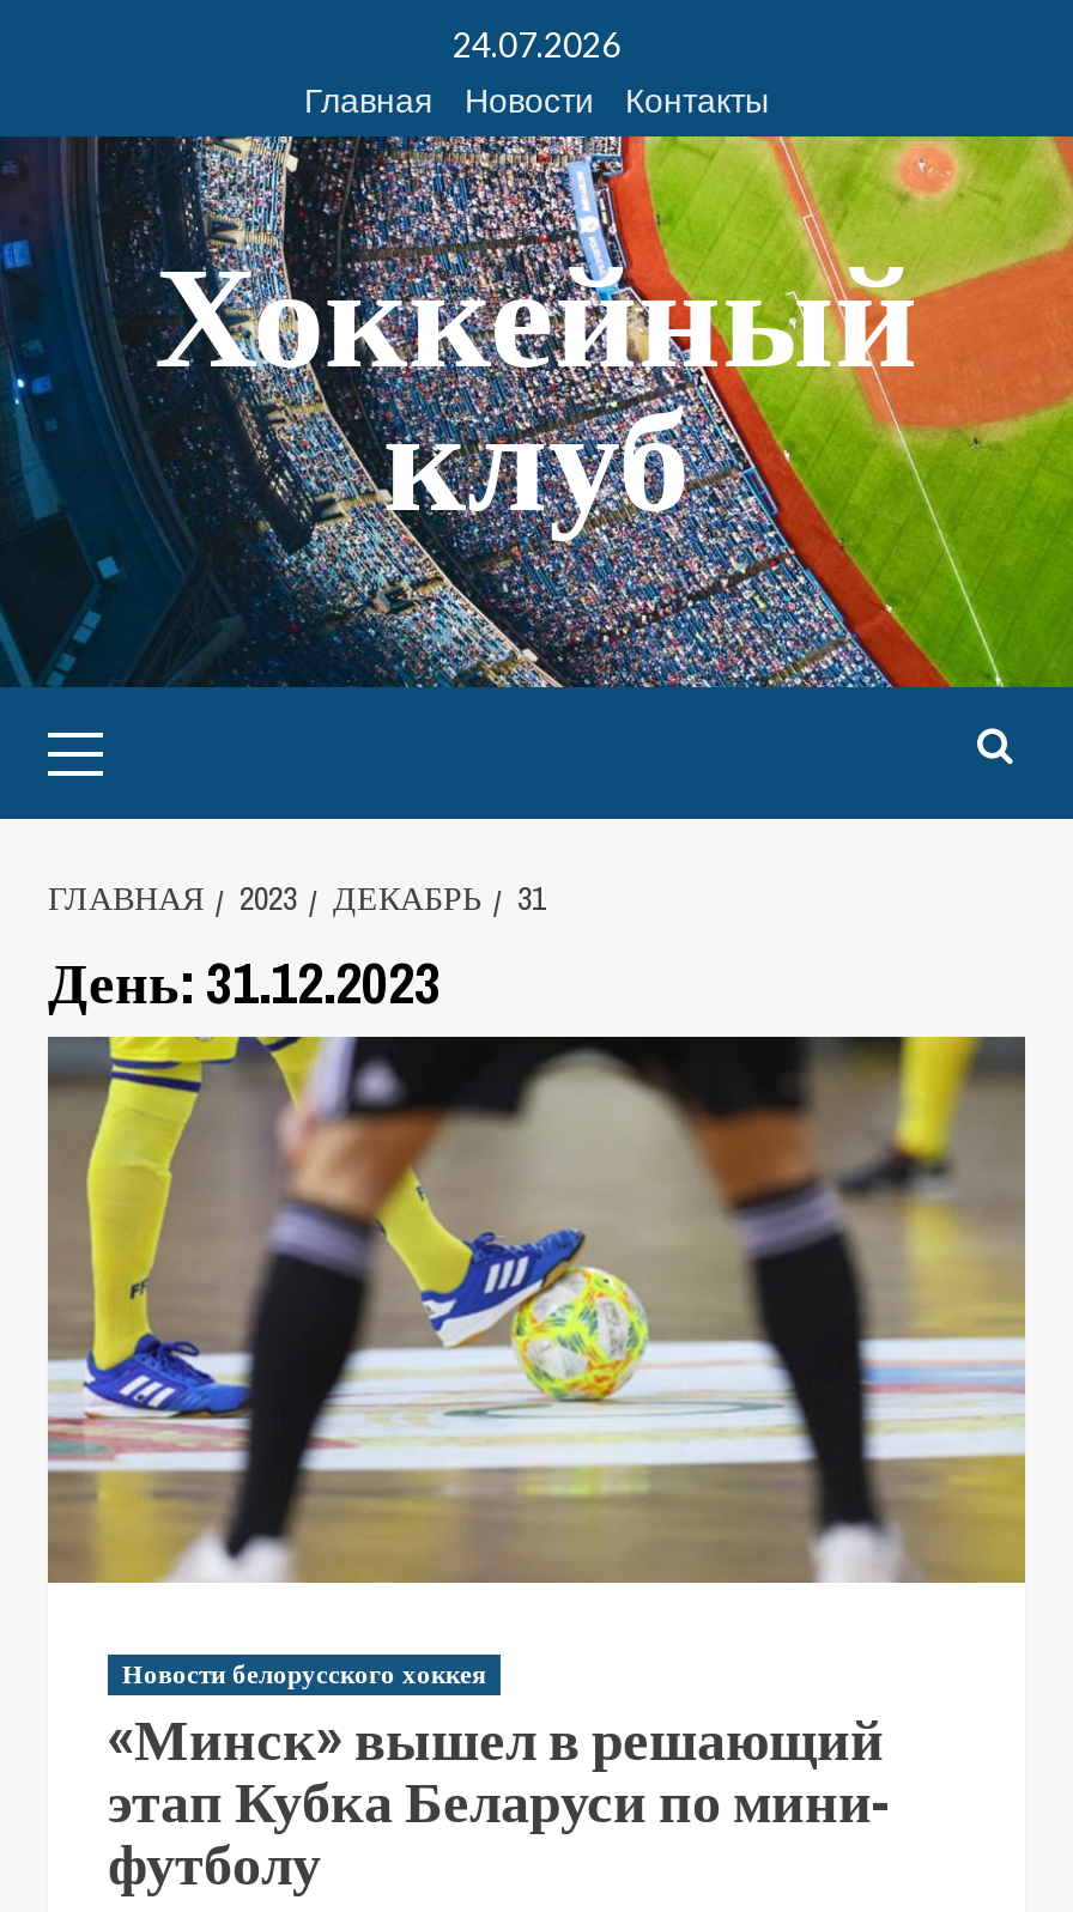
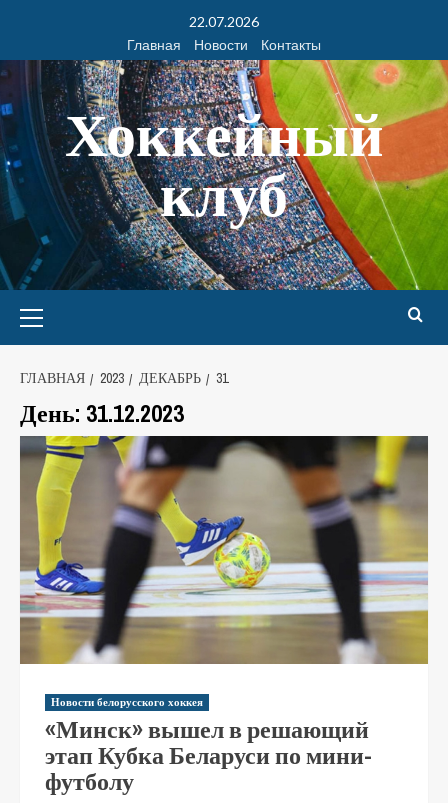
- 24.07.2026
+ 22.07.2026
